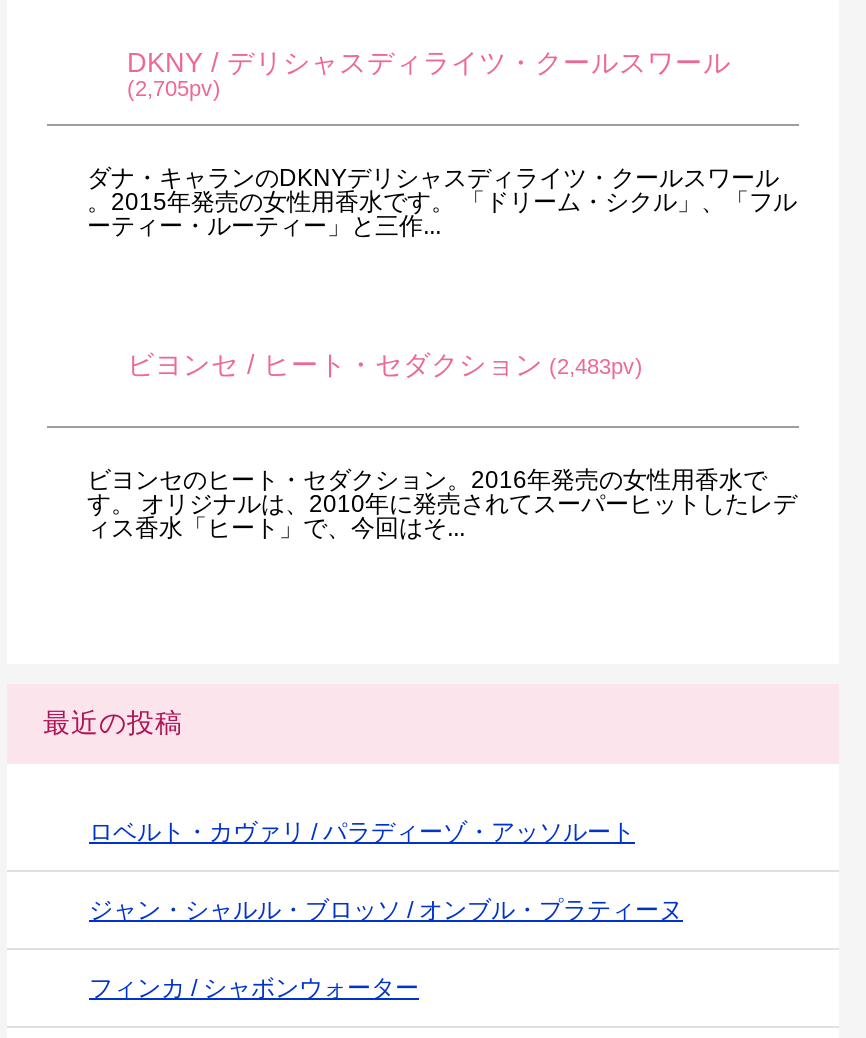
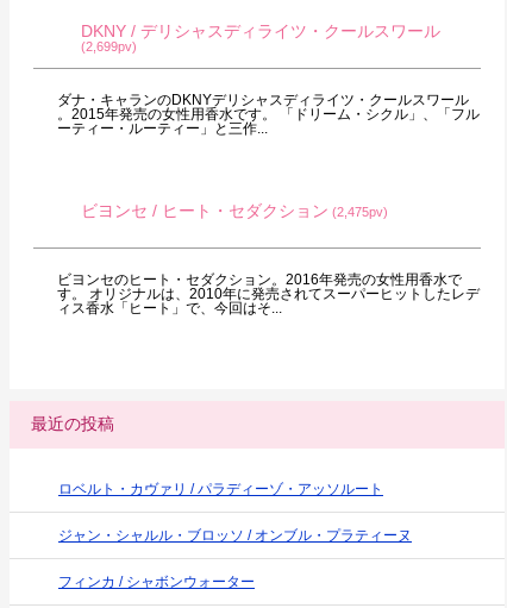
- (2,705pv)
+ (2,699pv)

- ビヨンセ / ヒート・セダクション(2,483pv)
+ ビヨンセ / ヒート・セダクション(2,475pv)
